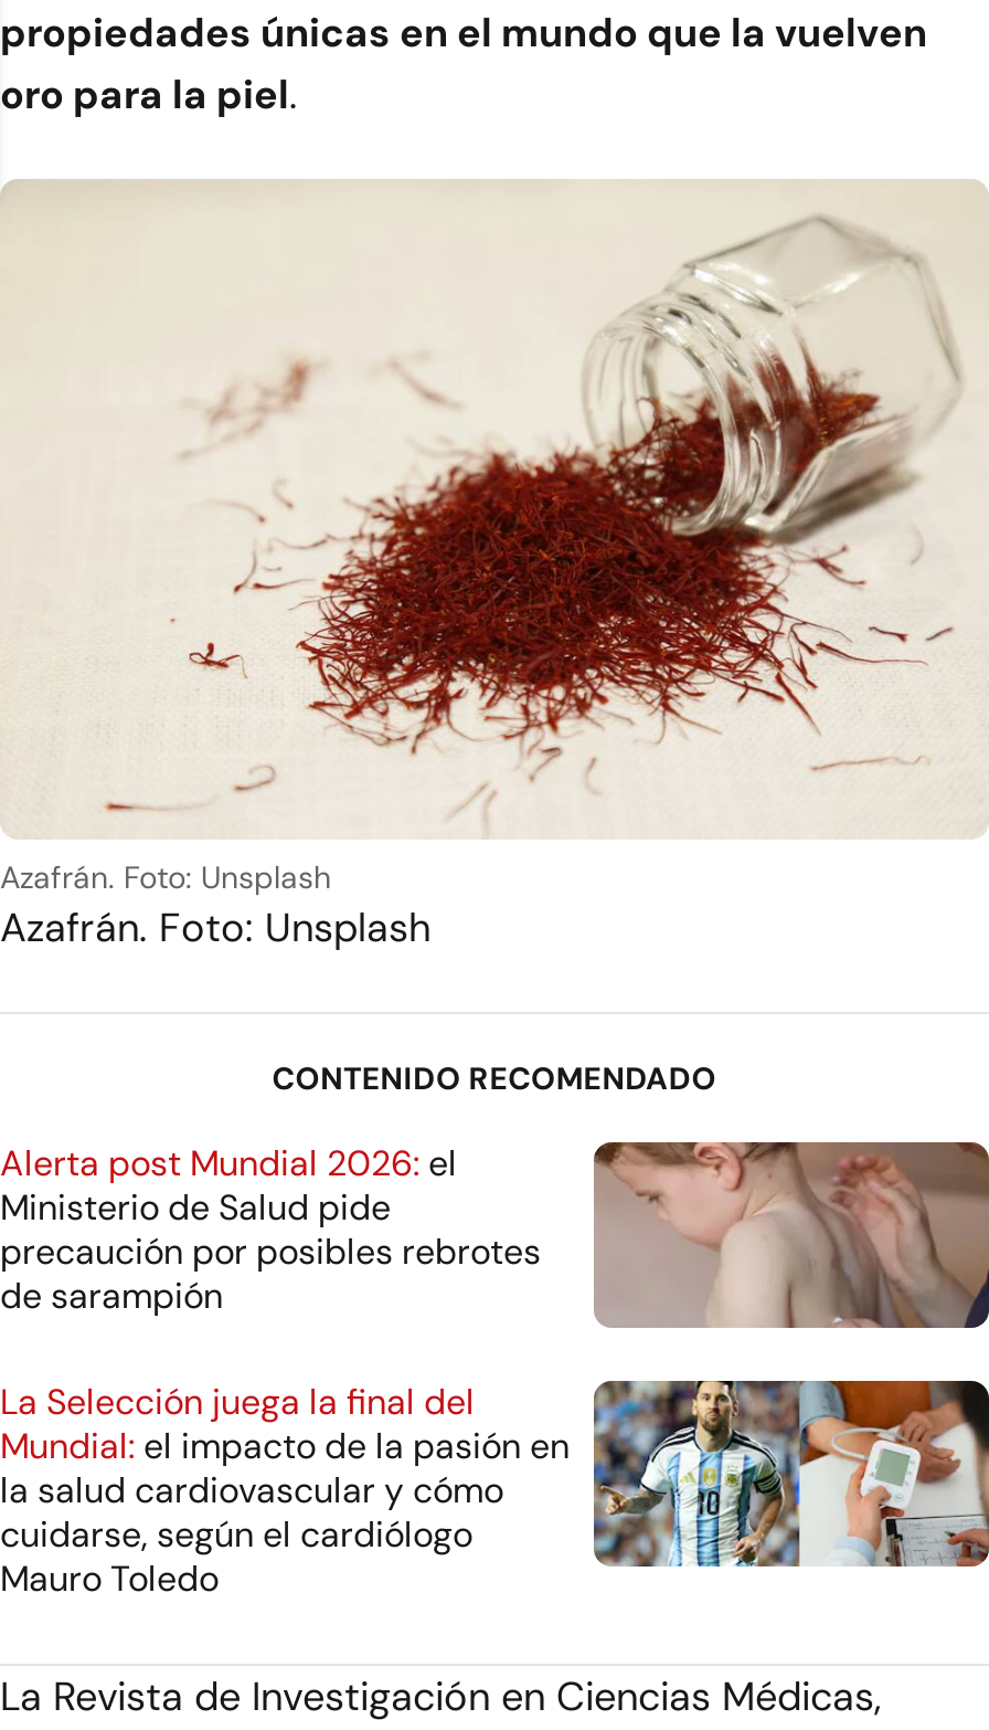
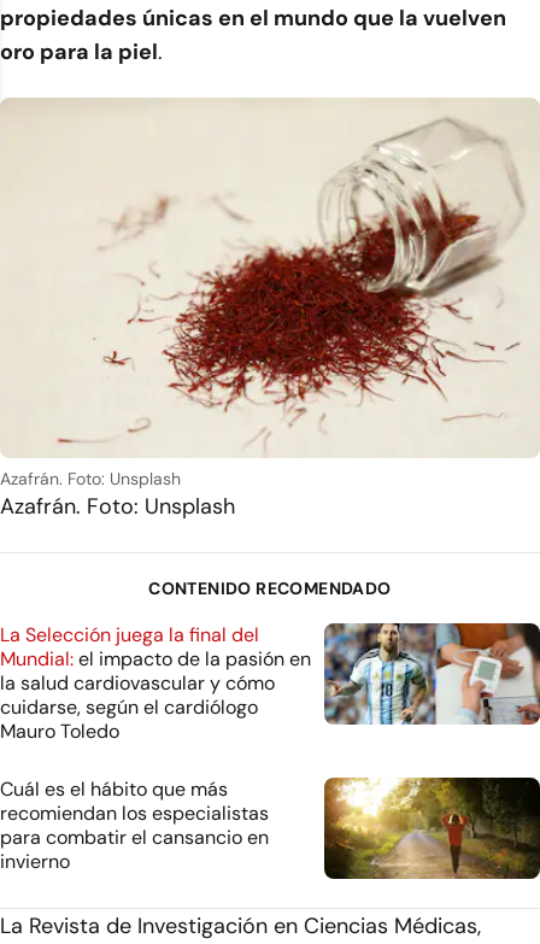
- [image]
- Alerta post Mundial 2026: el
- Ministerio de Salud pide
- precaución por posibles rebrotes
- de sarampión

moved up: [image] | La Selección juega la final del | Mundial: el impacto de la pasión en | la salud cardiovascular y cómo | cuidarse, según el cardiólogo | Mauro Toledo

+ Cuál es el hábito que más
+ recomiendan los especialistas
+ para combatir el cansancio en
+ invierno

+ [image]
